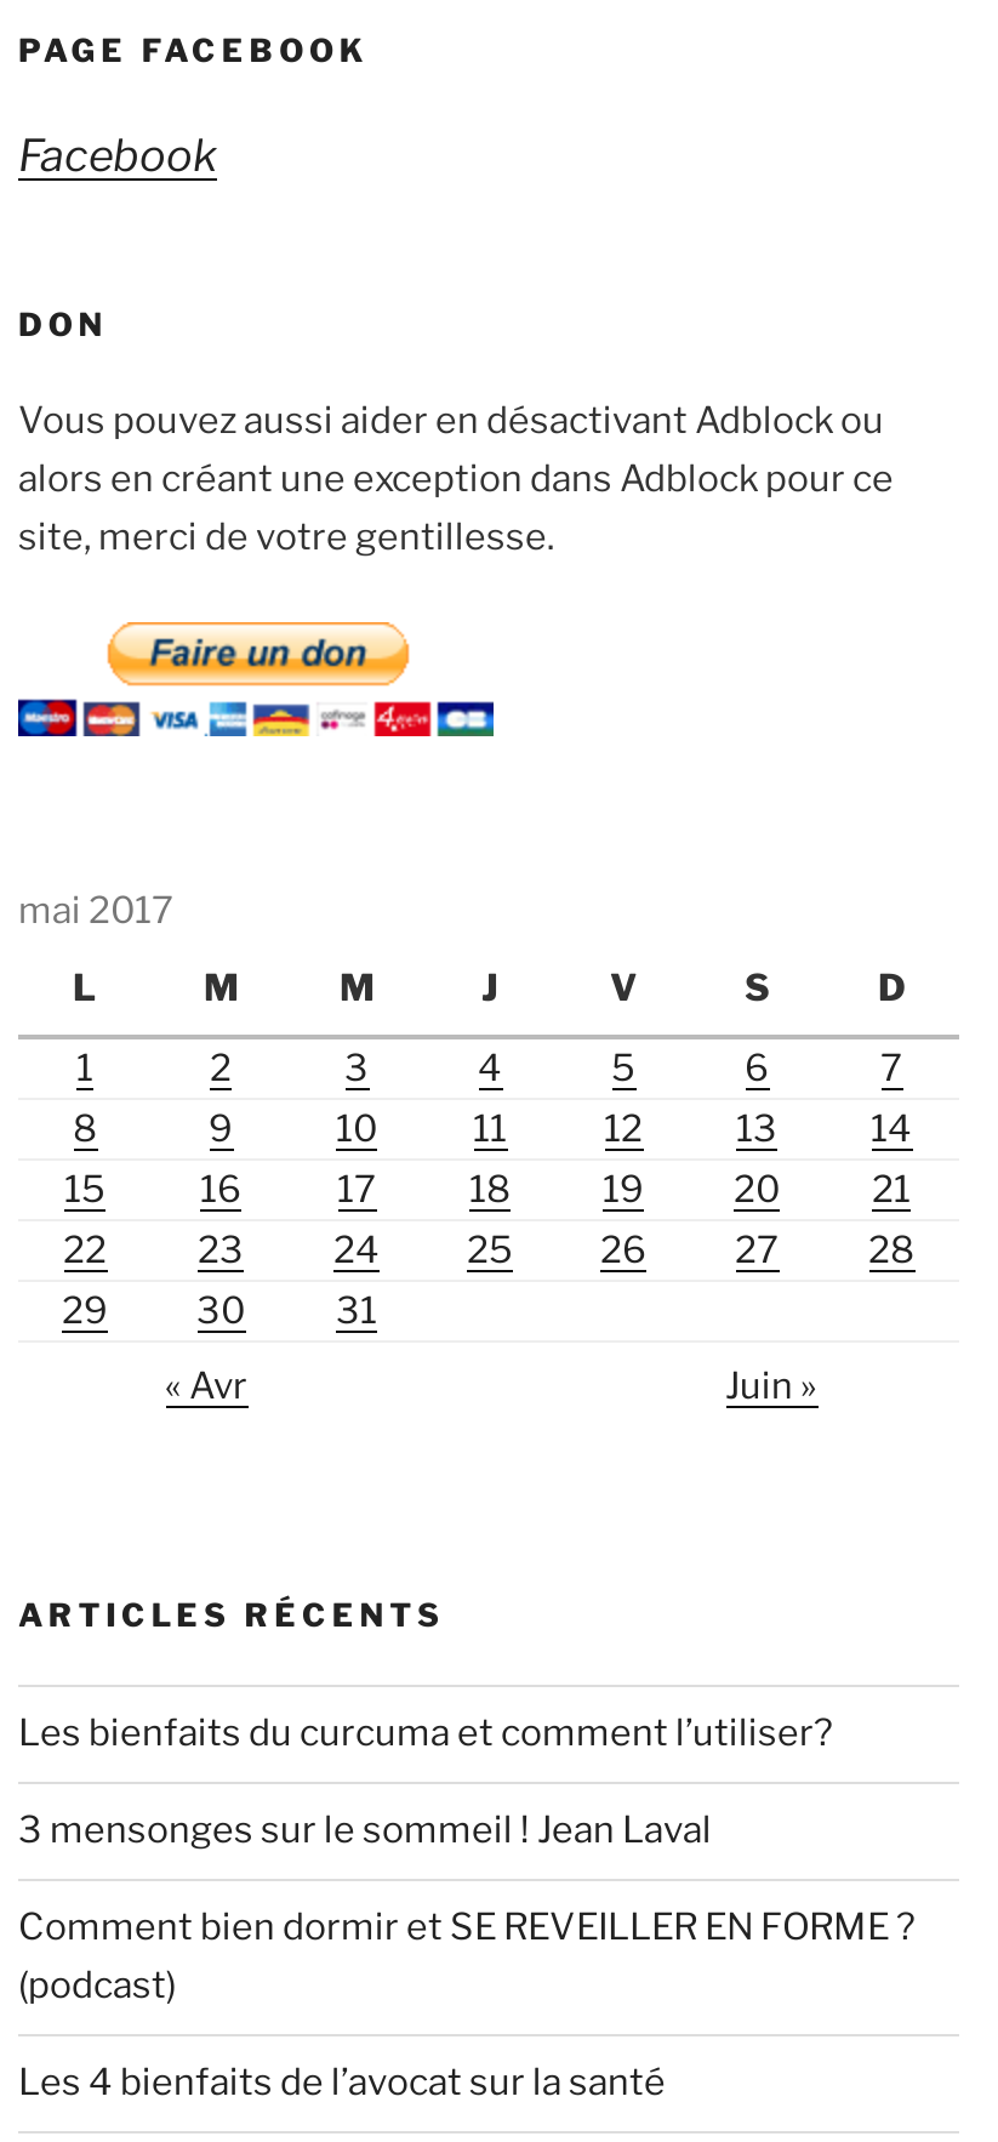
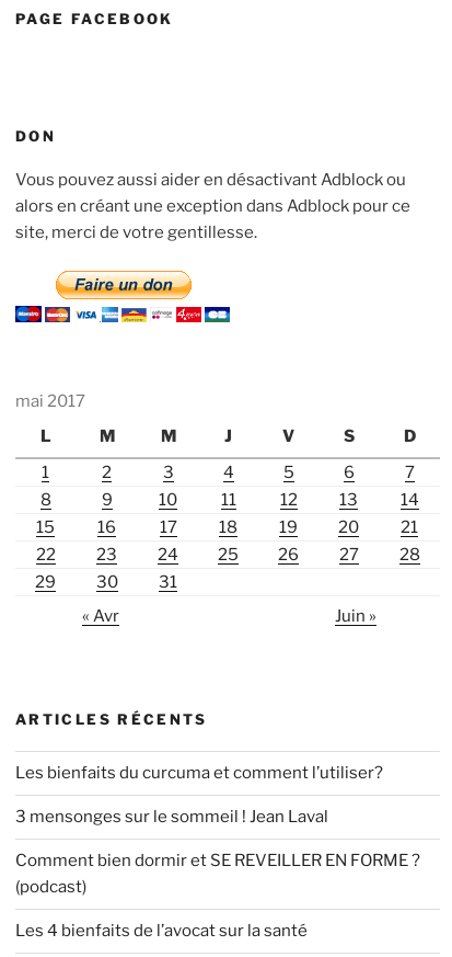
- Facebook
